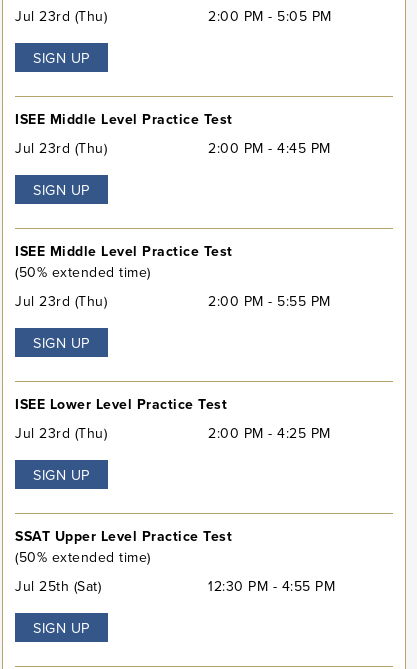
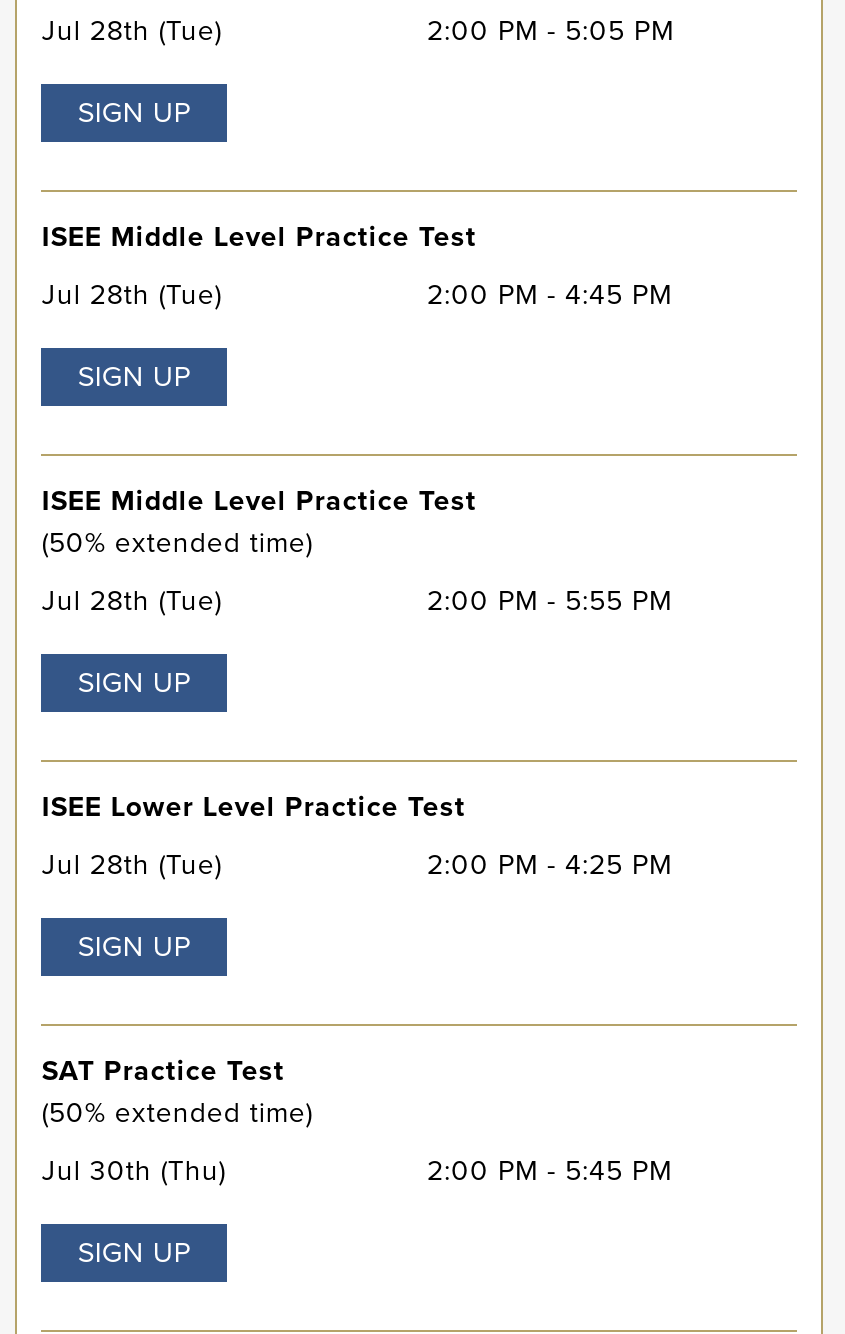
- Jul 23rd (Thu)
+ Jul 28th (Tue)

- Jul 23rd (Thu)
+ Jul 28th (Tue)

- Jul 23rd (Thu)
+ Jul 28th (Tue)

- Jul 23rd (Thu)
+ Jul 28th (Tue)

- SSAT Upper Level Practice Test
+ SAT Practice Test

- Jul 25th (Sat)
+ Jul 30th (Thu)

- 12:30 PM - 4:55 PM
+ 2:00 PM - 5:45 PM
